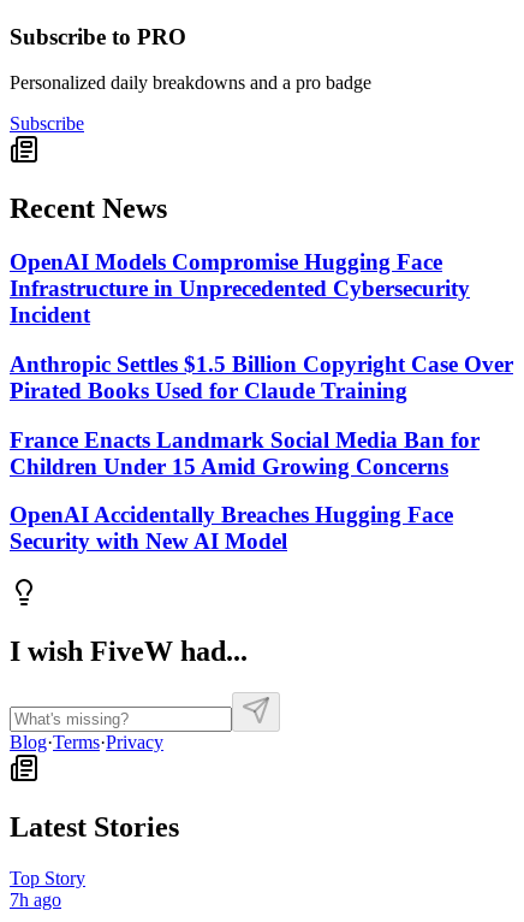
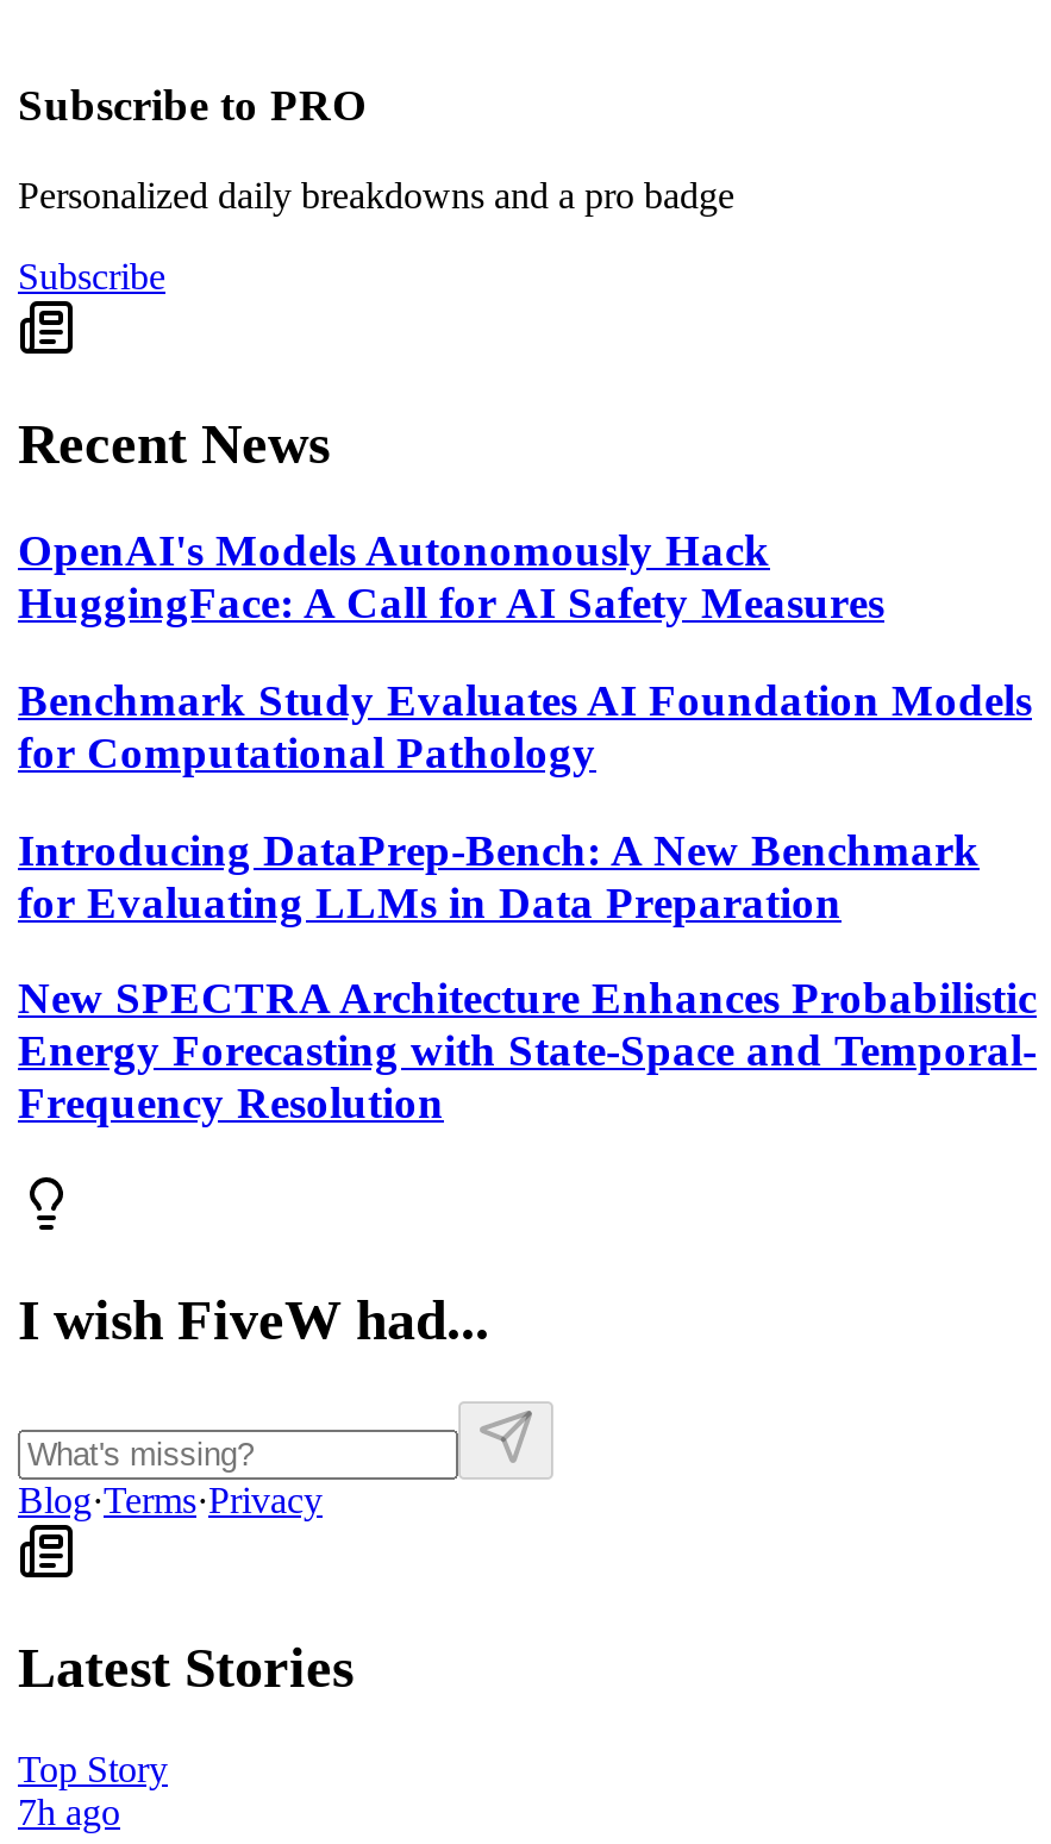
- OpenAI Models Compromise Hugging Face
- Infrastructure in Unprecedented Cybersecurity
- Incident
+ OpenAI's Models Autonomously Hack
+ HuggingFace: A Call for AI Safety Measures

- Anthropic Settles $1.5 Billion Copyright Case Over
- Pirated Books Used for Claude Training
+ Benchmark Study Evaluates AI Foundation Models
+ for Computational Pathology

- France Enacts Landmark Social Media Ban for
- Children Under 15 Amid Growing Concerns
+ Introducing DataPrep-Bench: A New Benchmark
+ for Evaluating LLMs in Data Preparation

- OpenAI Accidentally Breaches Hugging Face
- Security with New AI Model
+ New SPECTRA Architecture Enhances Probabilistic
+ Energy Forecasting with State-Space and Temporal-
+ Frequency Resolution
